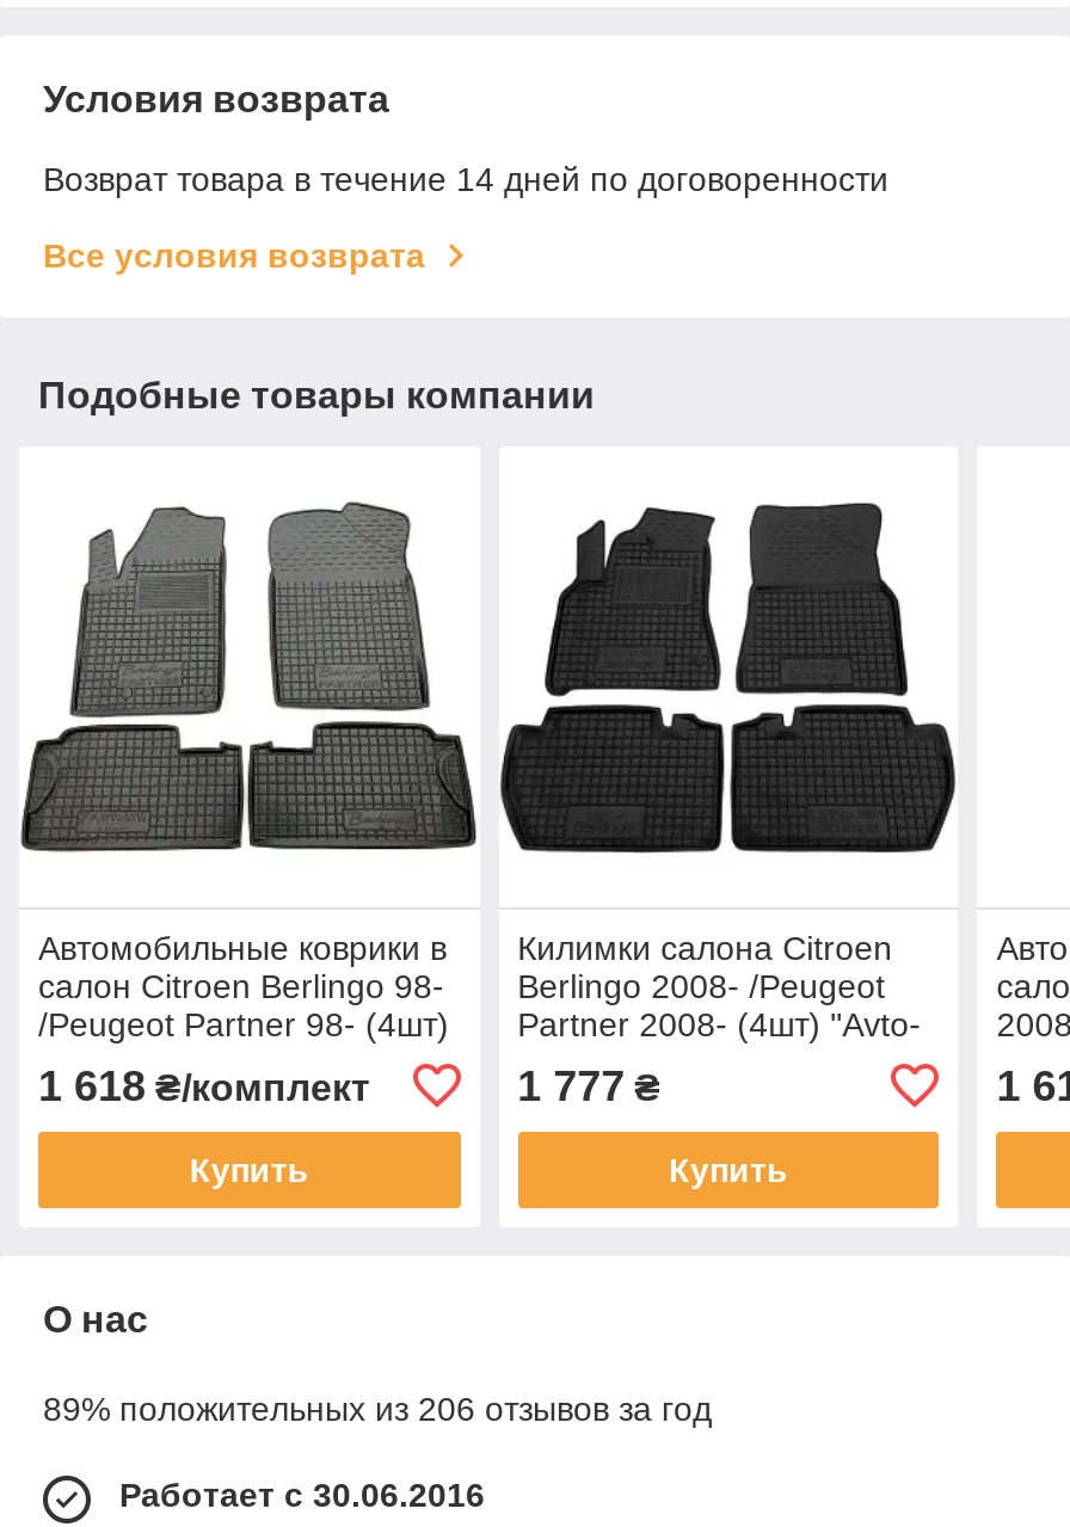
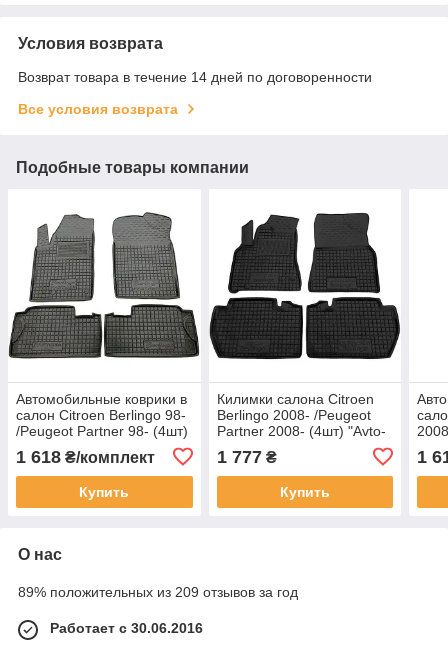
- 89% положительных из 206 отзывов за год
+ 89% положительных из 209 отзывов за год
